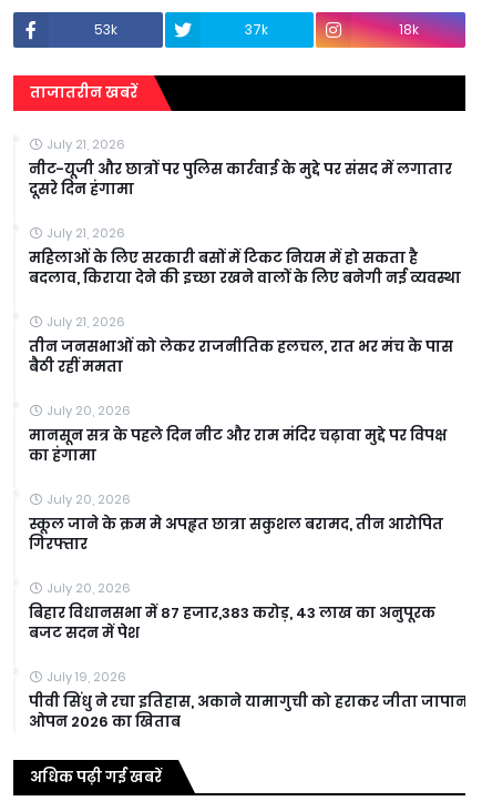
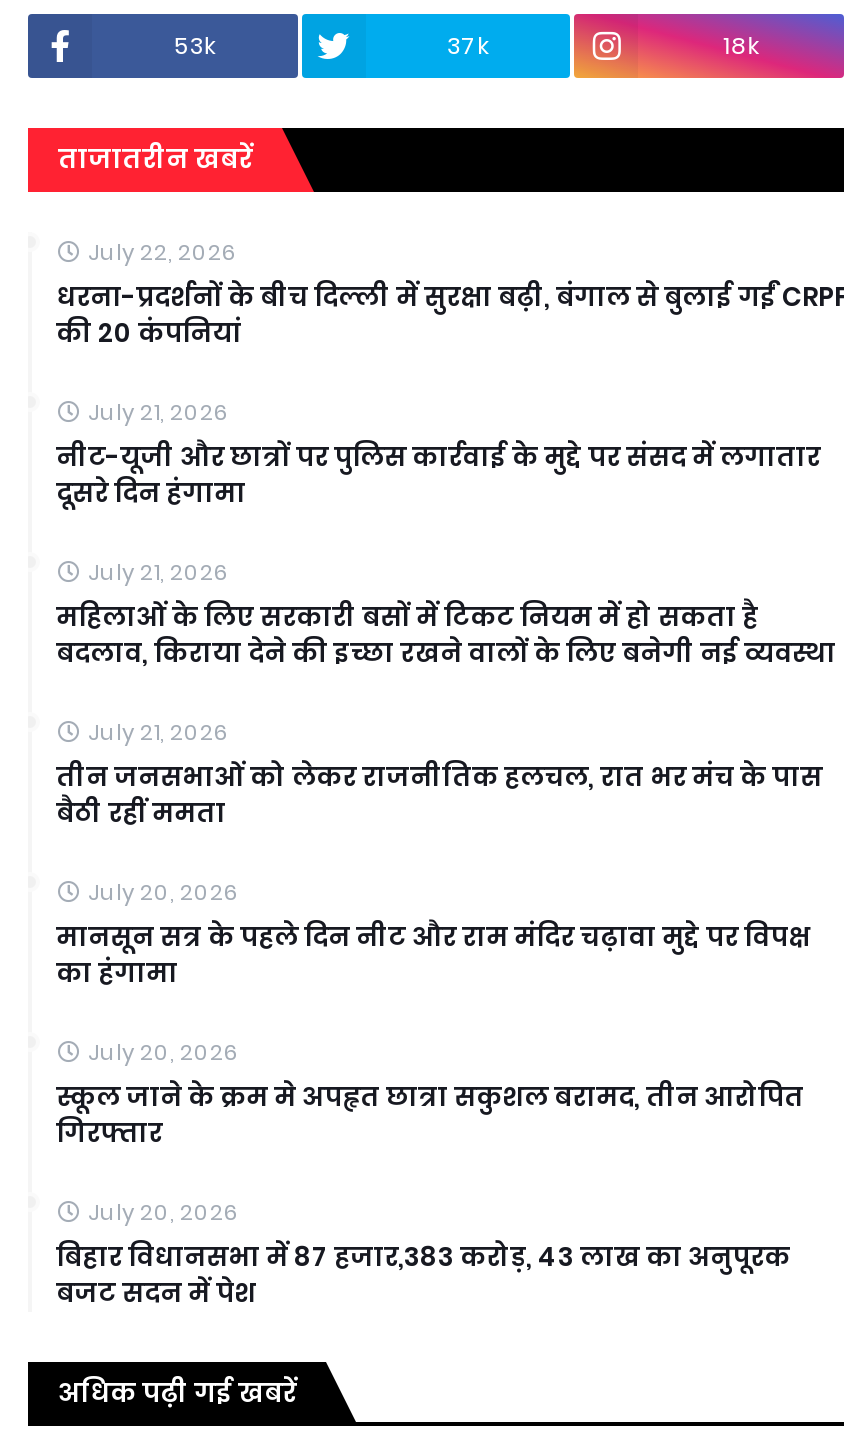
+ July 22, 2026
+ धरना-प्रदर्शनों के बीच दिल्ली में सुरक्षा बढ़ी, बंगाल से बुलाई गईं CRPF
+ की 20 कंपनियां

moved down: July 21, 2026 | नीट-यूजी और छात्रों पर पुलिस कार्रवाई के मुद्दे पर संसद में लगातार | दूसरे दिन हंगामा | ... | बिहार विधानसभा में 87 हजार,383 करोड़, 43 लाख का अनुपूरक | बजट सदन में पेश

- July 19, 2026
- पीवी सिंधु ने रचा इतिहास, अकाने यामागुची को हराकर जीता जापान
- ओपन 2026 का खिताब
